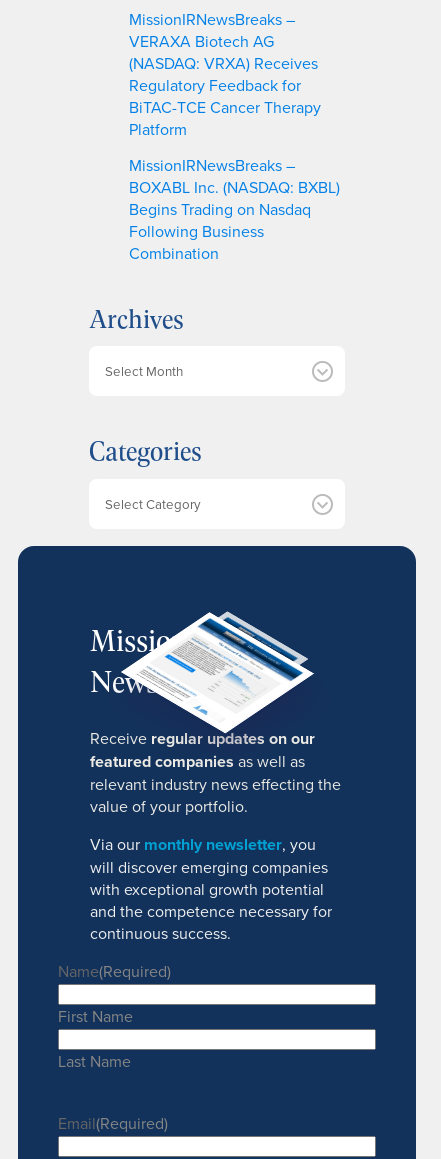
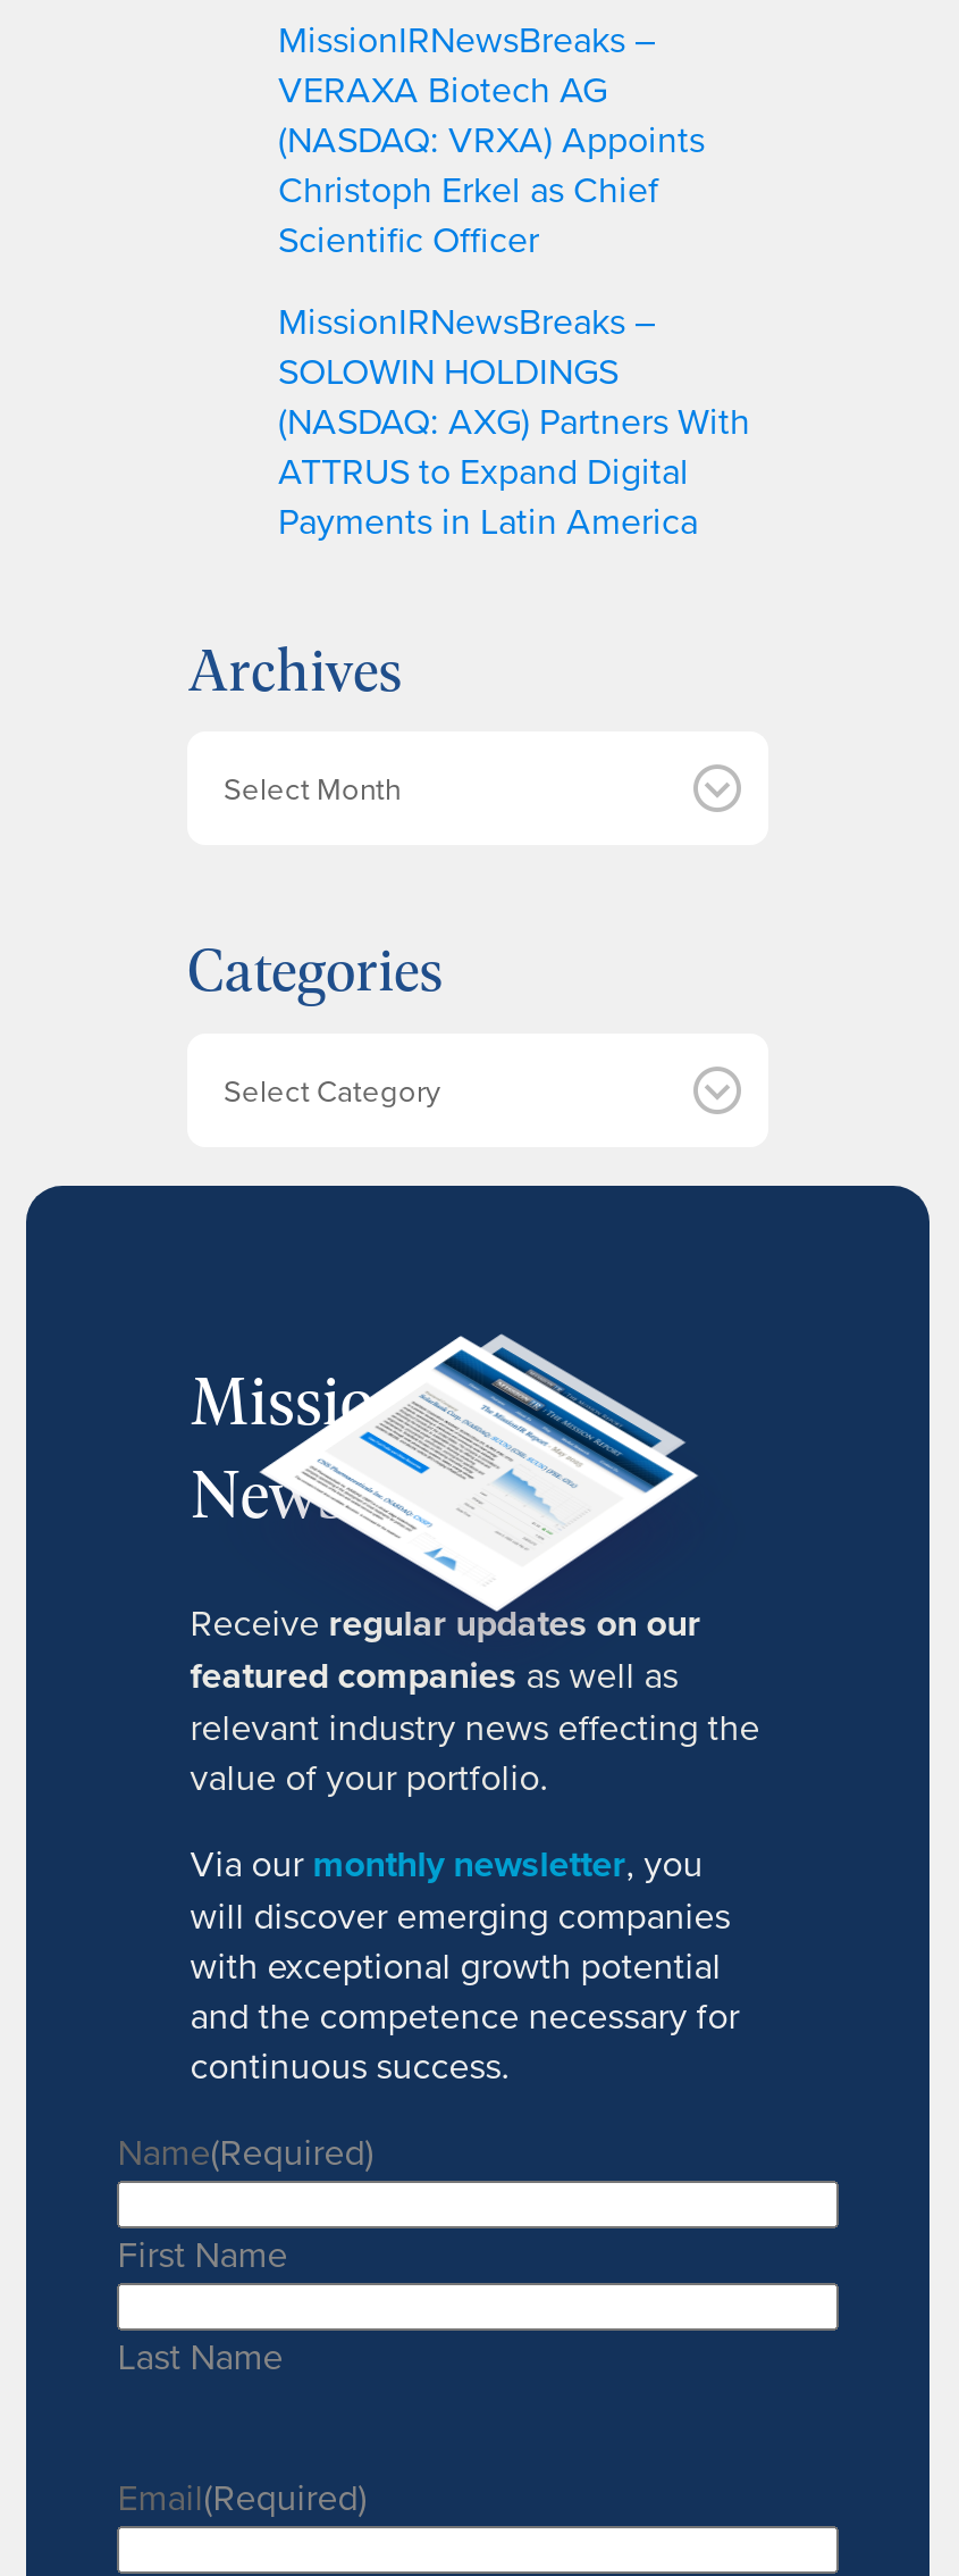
- (NASDAQ: VRXA) Receives
- Regulatory Feedback for
- BiTAC-TCE Cancer Therapy
- Platform
+ (NASDAQ: VRXA) Appoints
+ Christoph Erkel as Chief
+ Scientific Officer

- BOXABL Inc. (NASDAQ: BXBL)
- Begins Trading on Nasdaq
- Following Business
- Combination
+ SOLOWIN HOLDINGS
+ (NASDAQ: AXG) Partners With
+ ATTRUS to Expand Digital
+ Payments in Latin America
